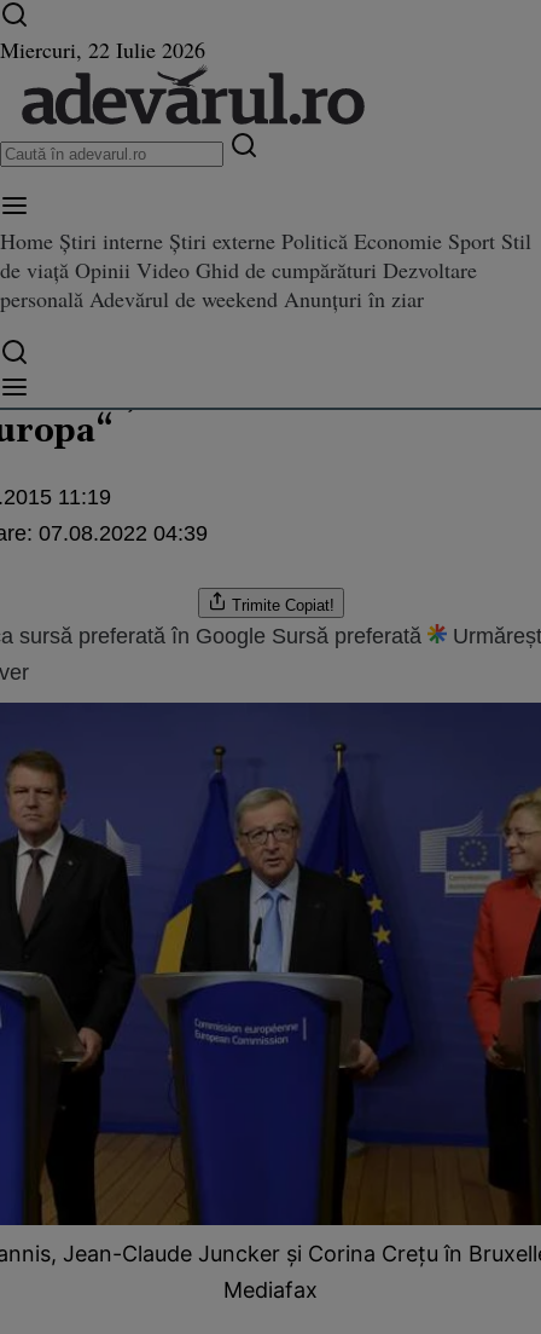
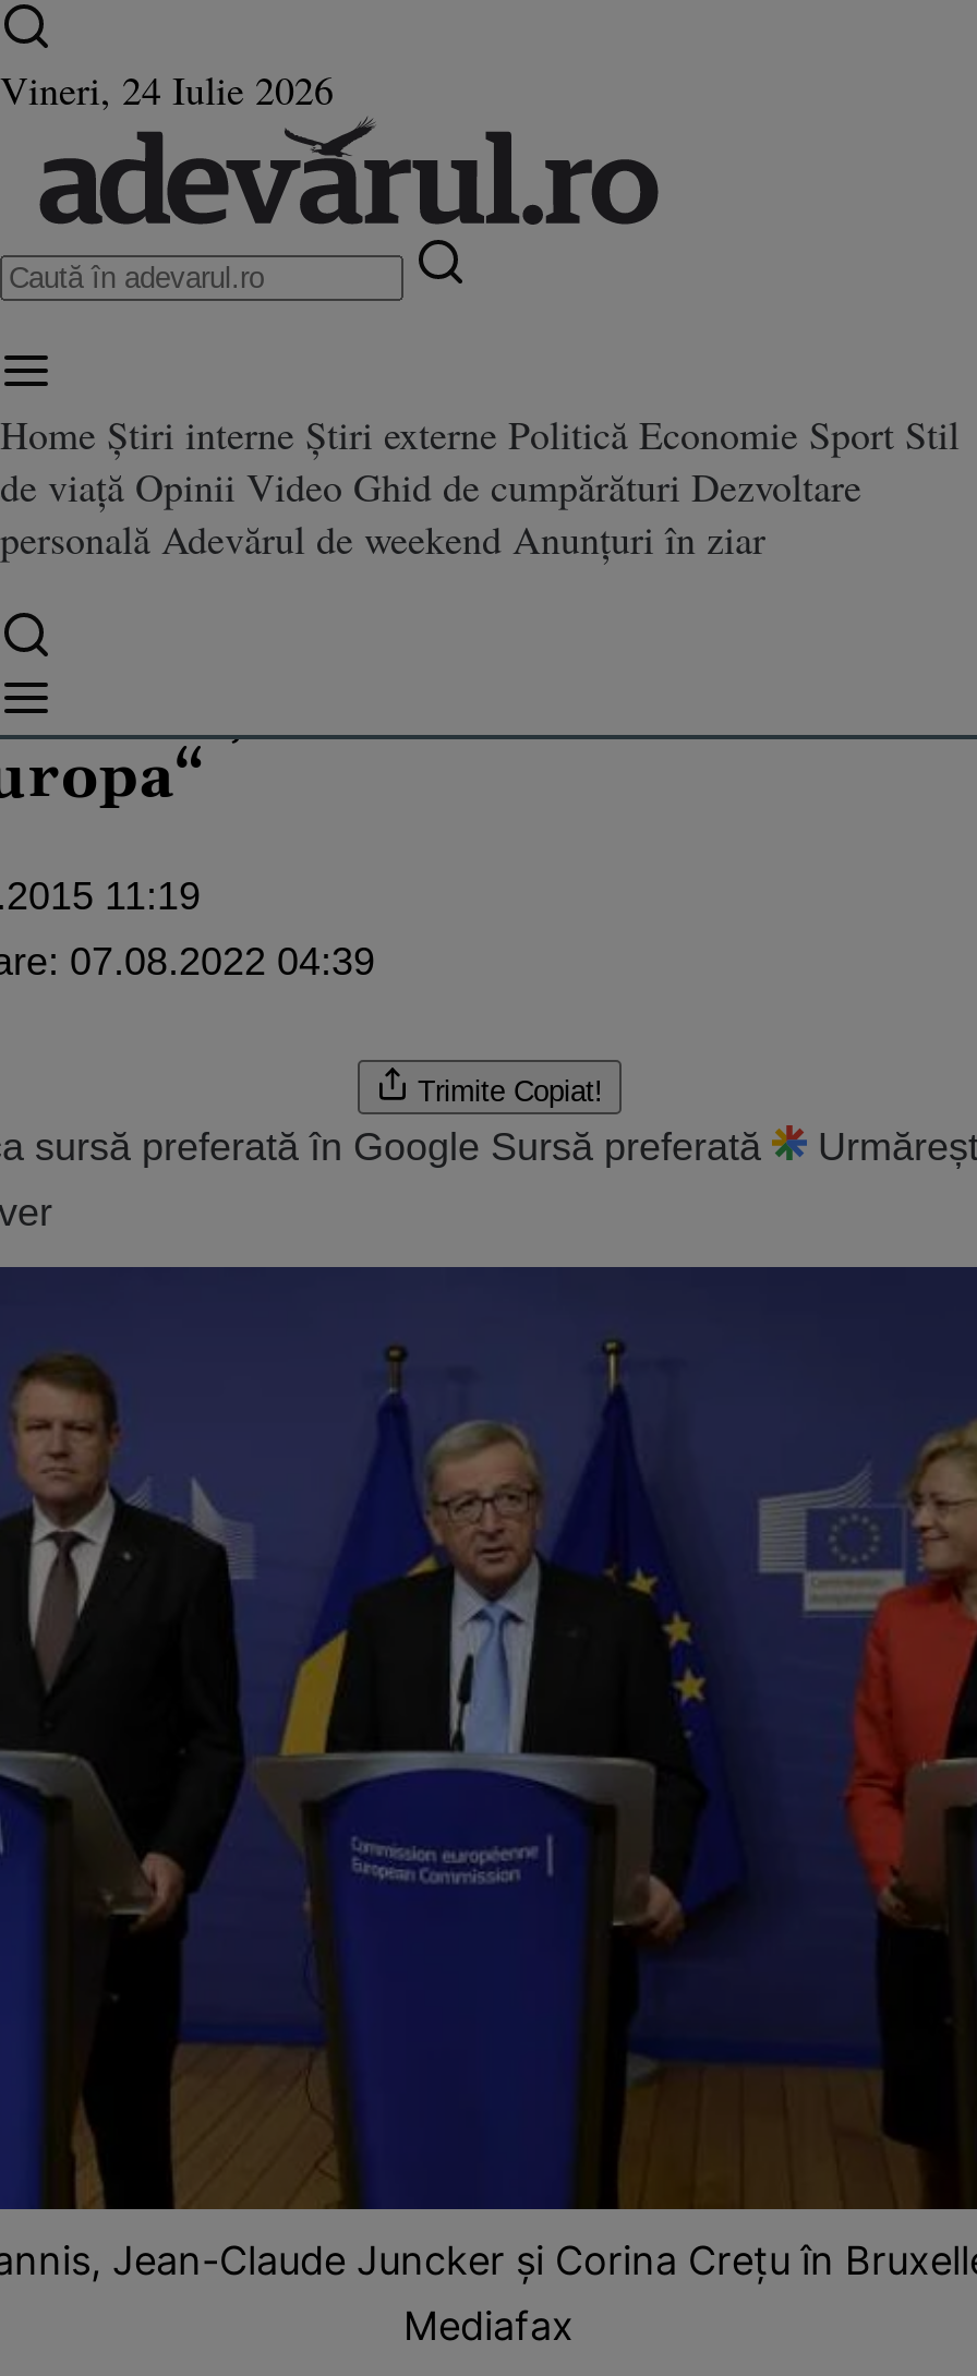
- Miercuri, 22 Iulie 2026
+ Vineri, 24 Iulie 2026
